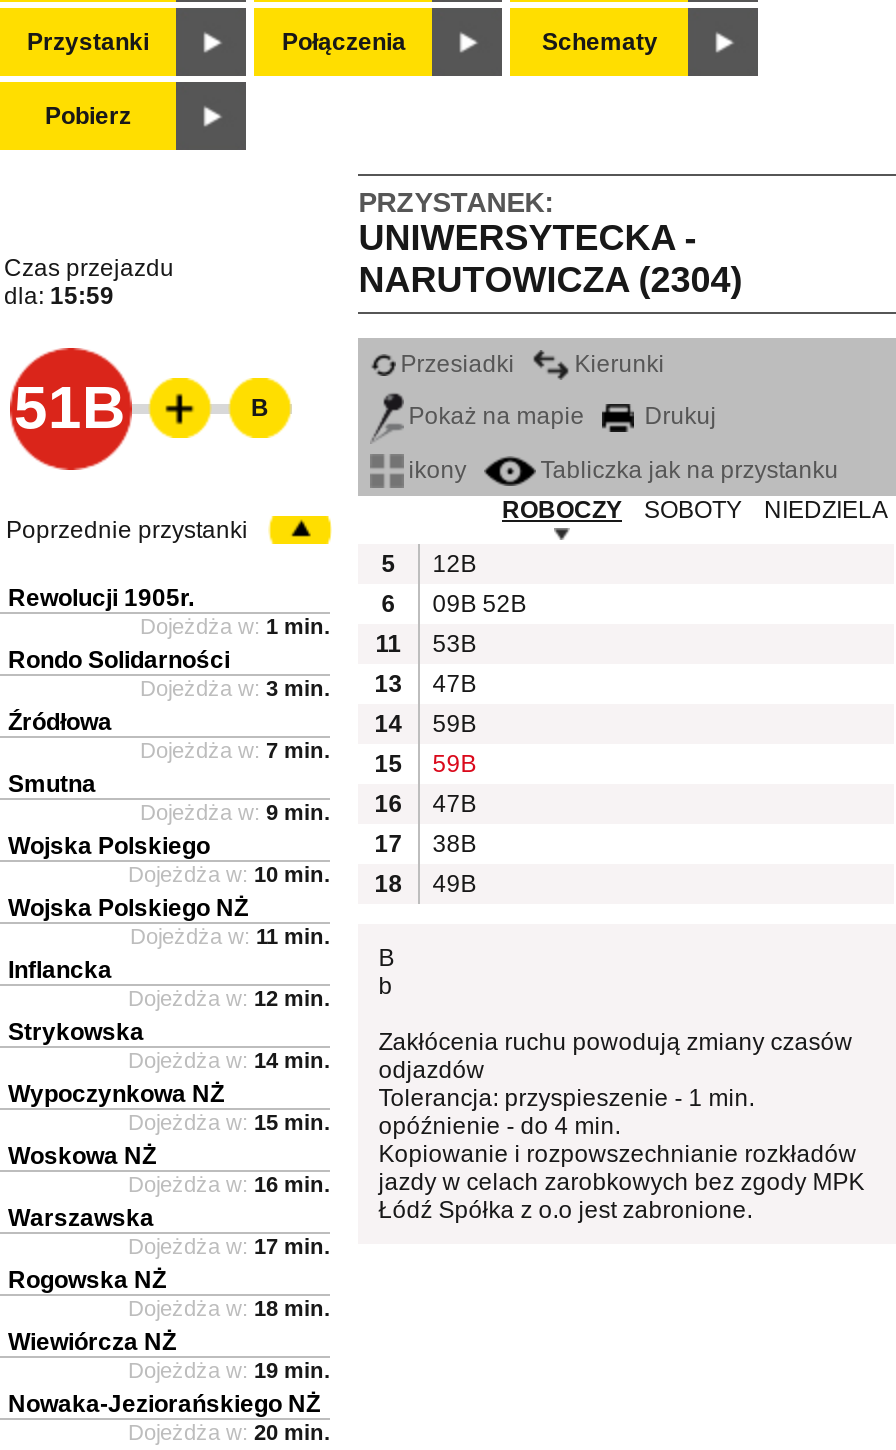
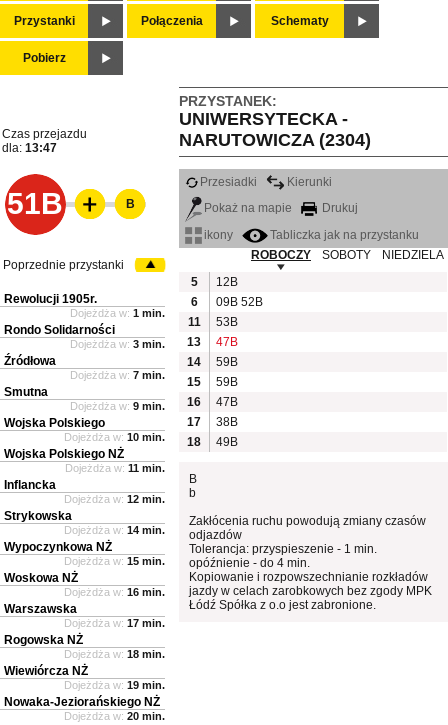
- dla: 15:59
+ dla: 13:47
